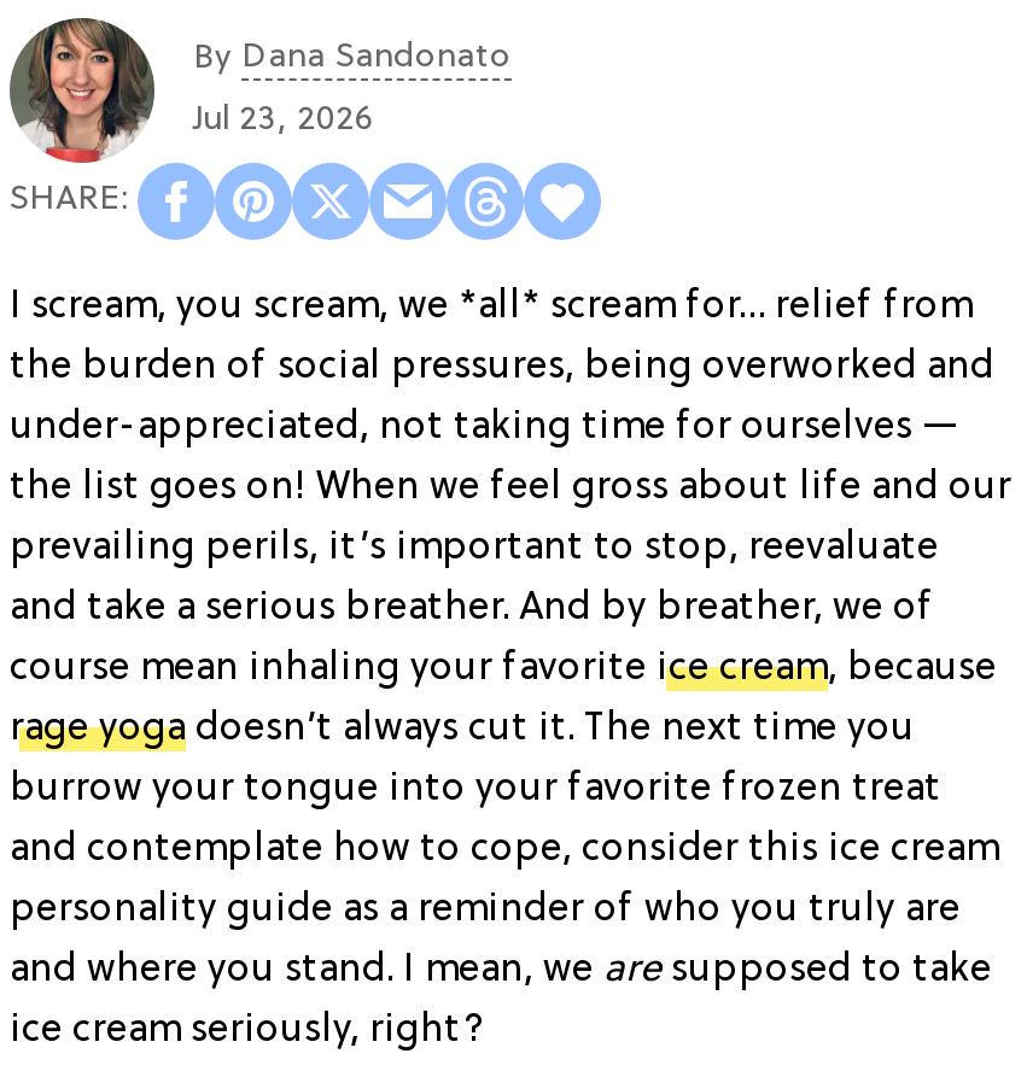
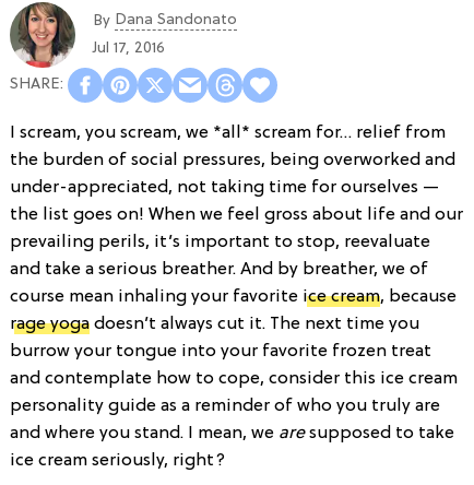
- Jul 23, 2026
+ Jul 17, 2016
